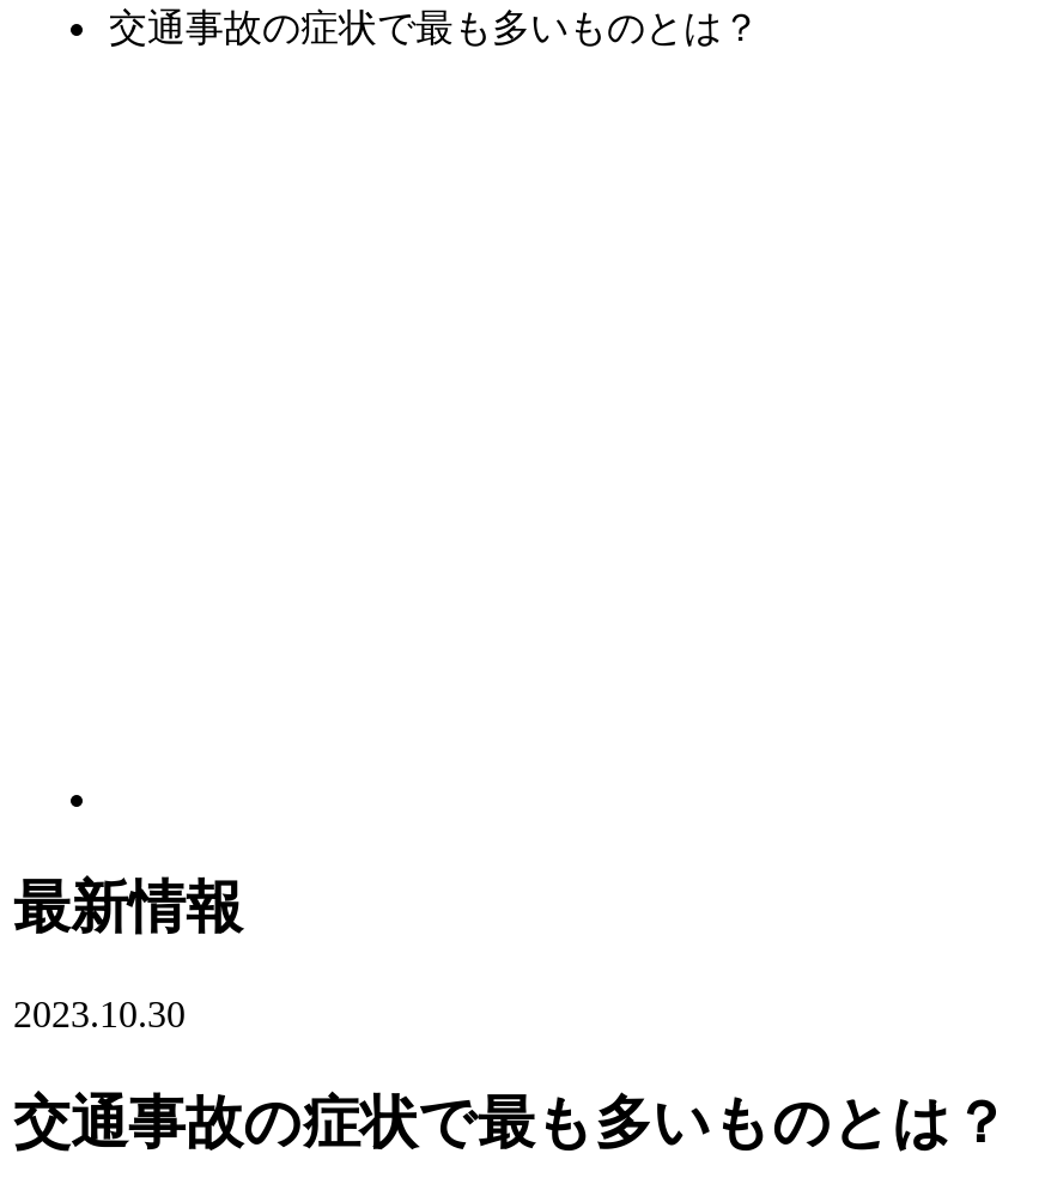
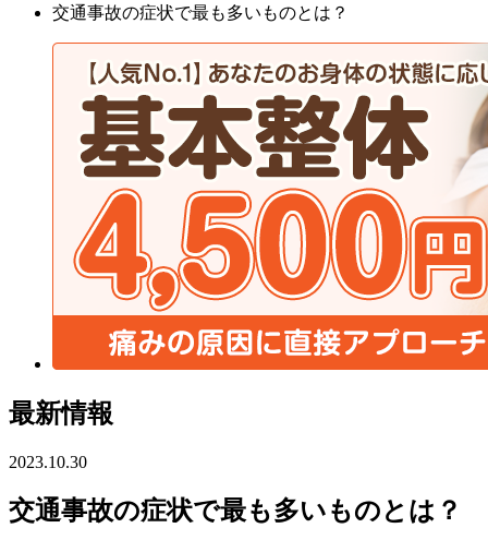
+ [image]
